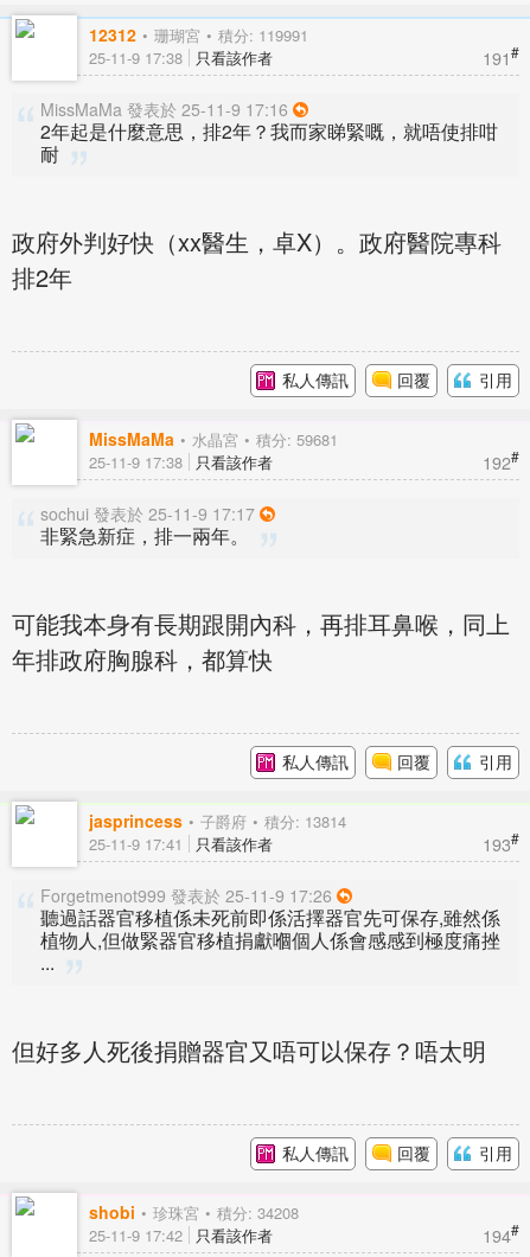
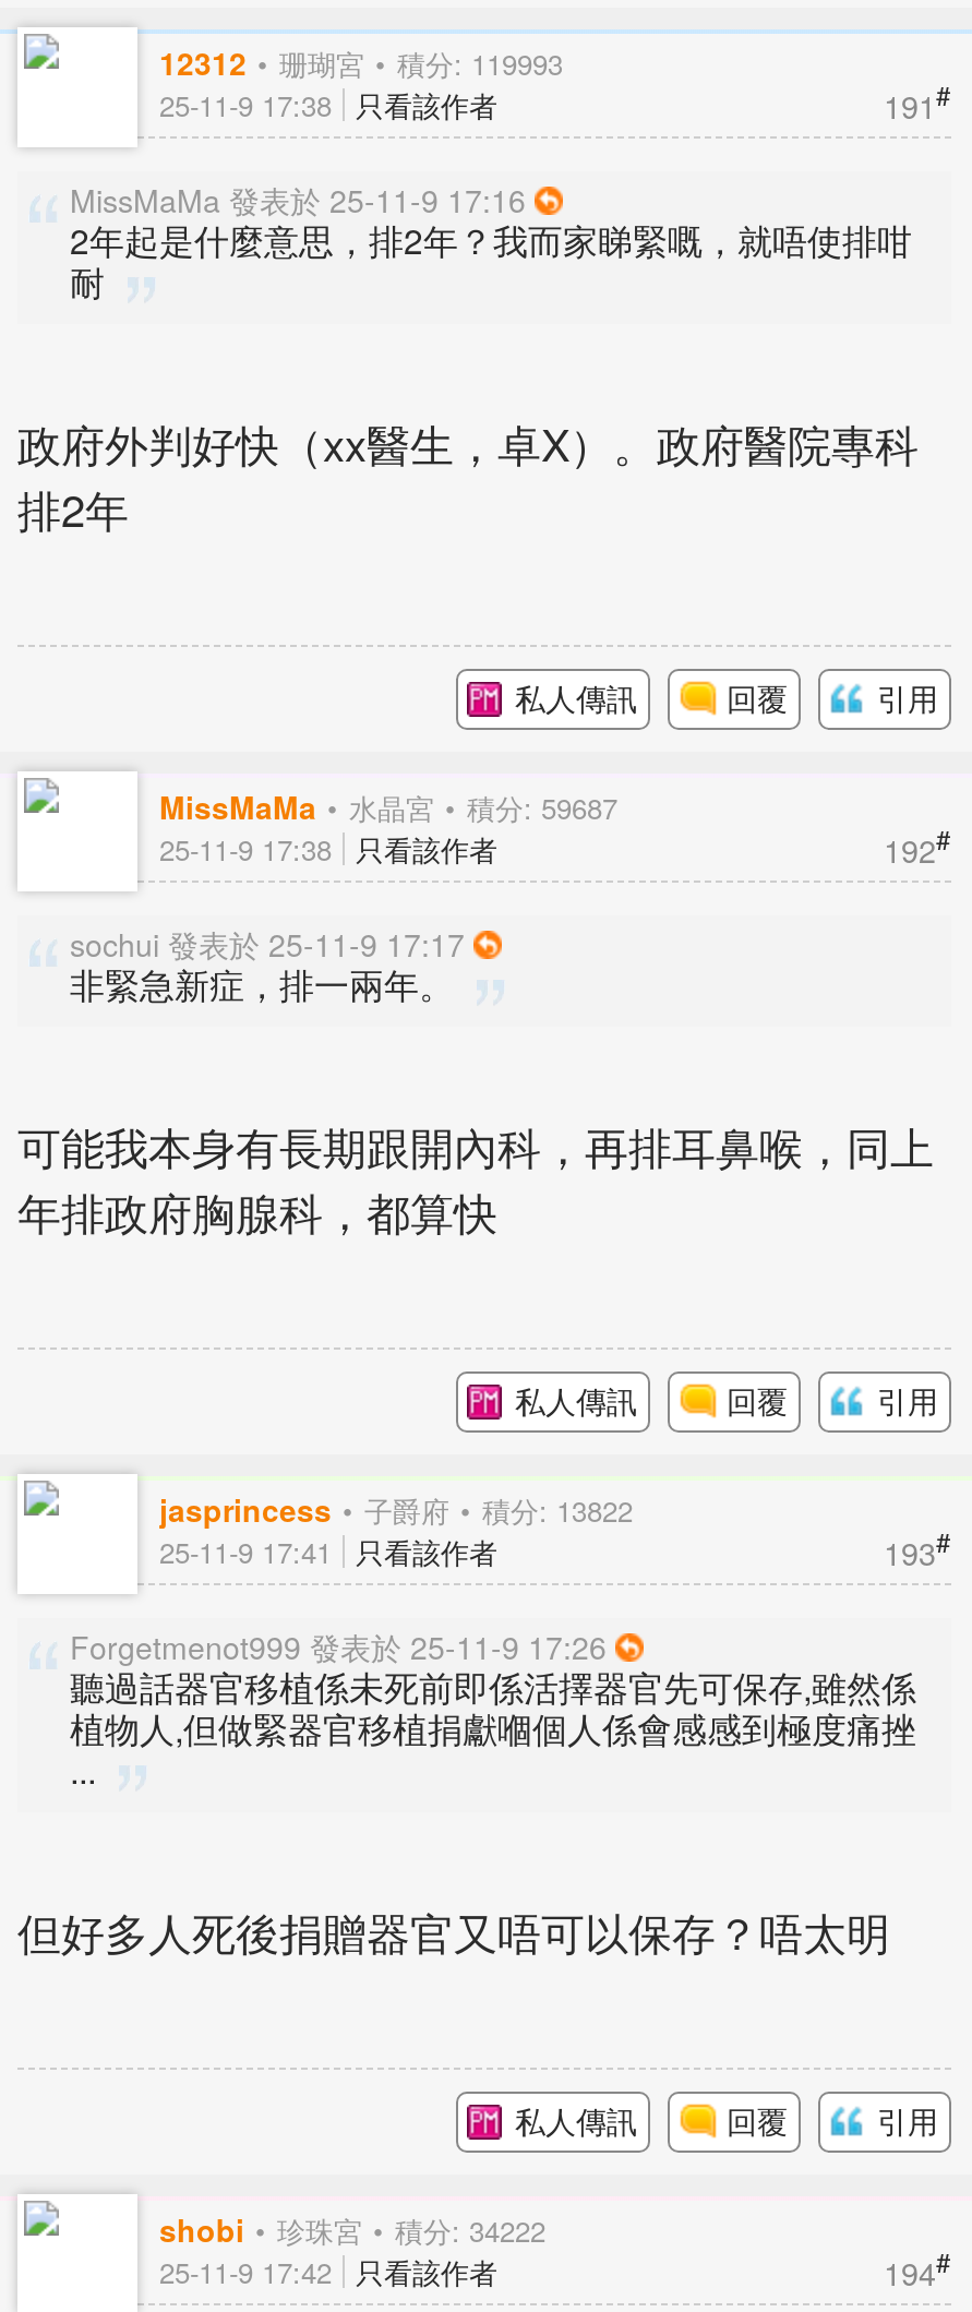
- 12312 珊瑚宮 積分: 119991
+ 12312 珊瑚宮 積分: 119993

- MissMaMa 水晶宮 積分: 59681
+ MissMaMa 水晶宮 積分: 59687

- jasprincess 子爵府 積分: 13814
+ jasprincess 子爵府 積分: 13822

- shobi 珍珠宮 積分: 34208
+ shobi 珍珠宮 積分: 34222
